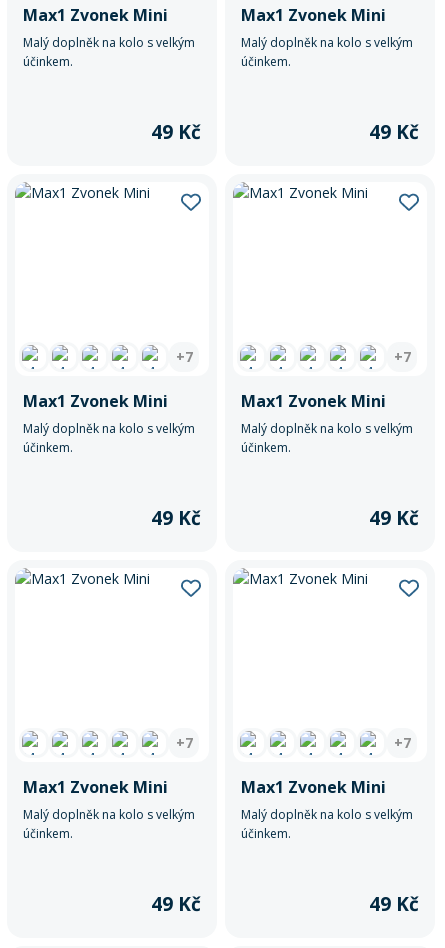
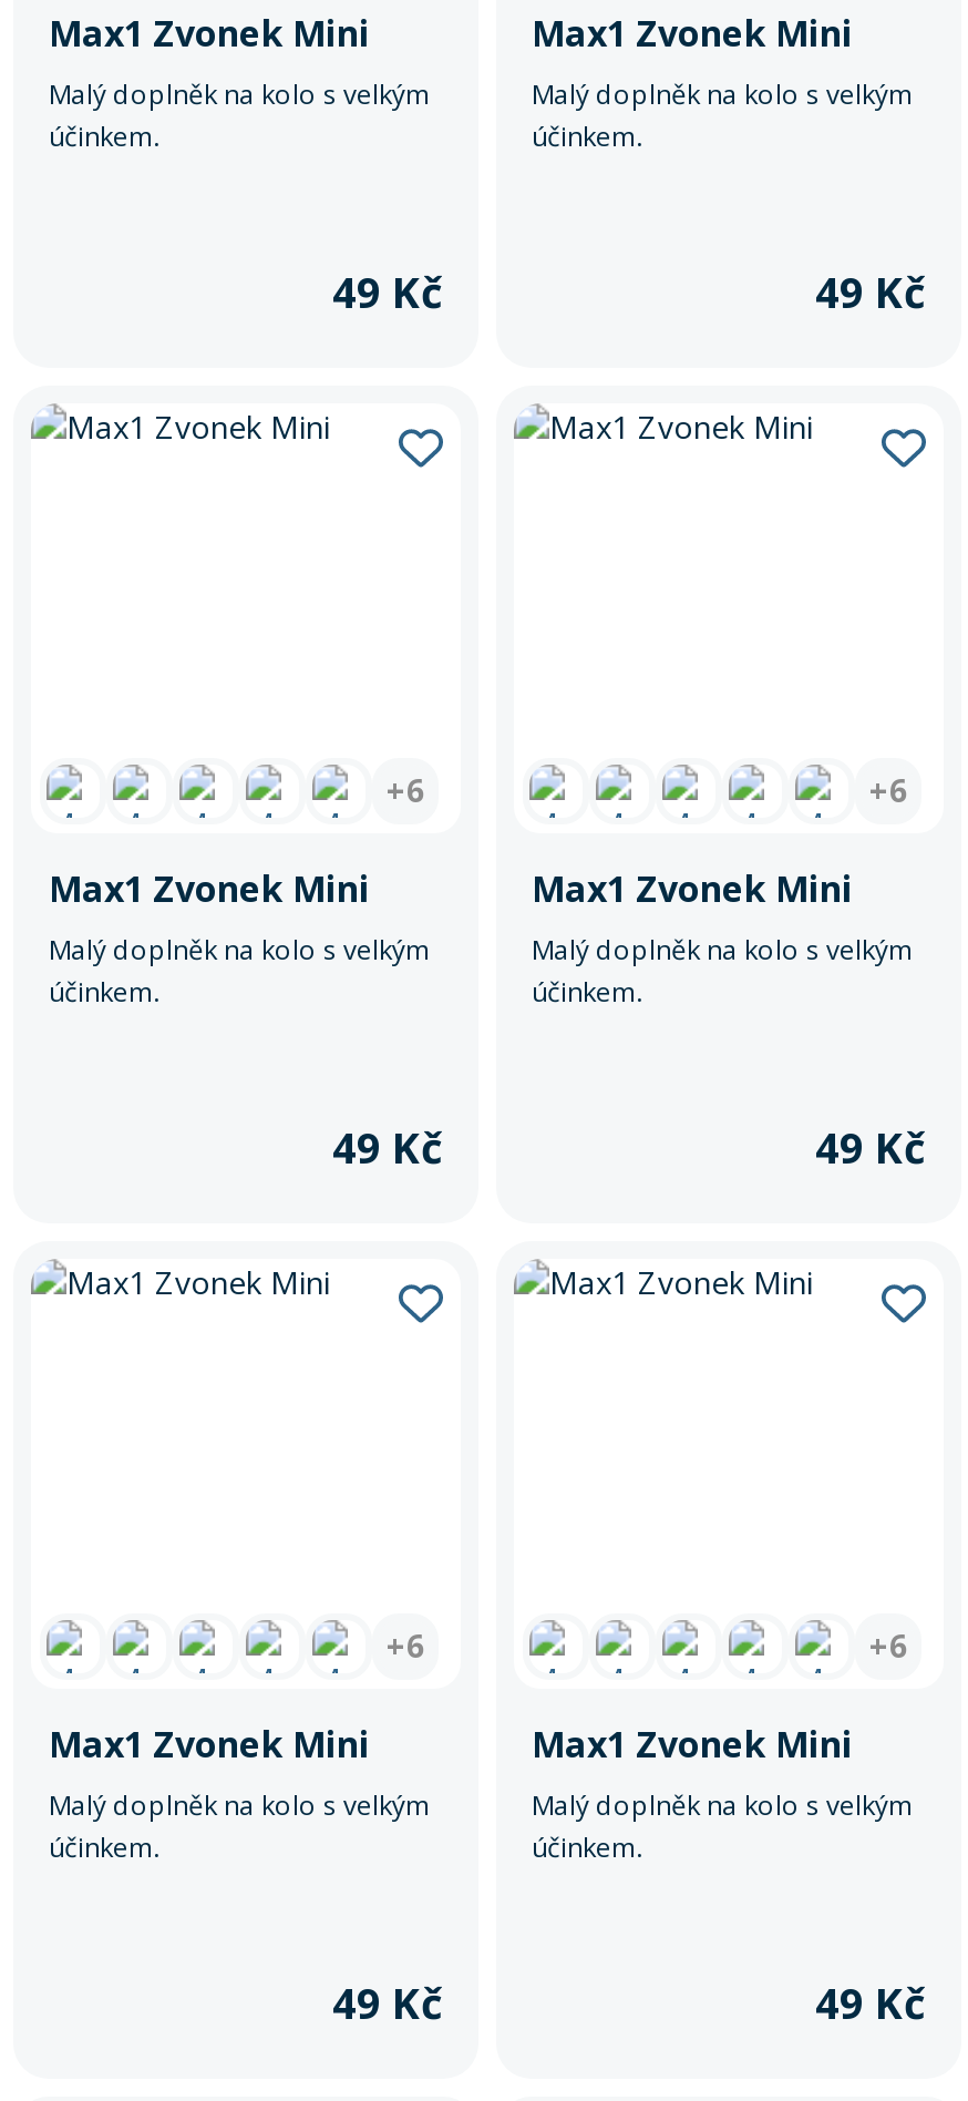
- +7
+ +6

- +7
+ +6

- +7
+ +6

- +7
+ +6
